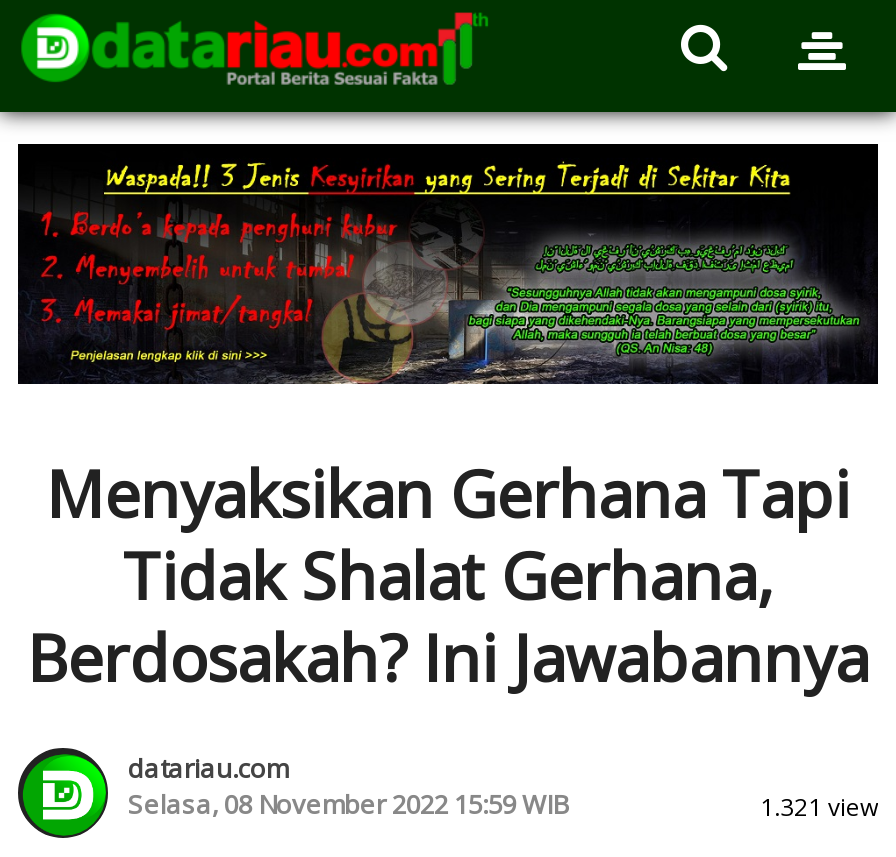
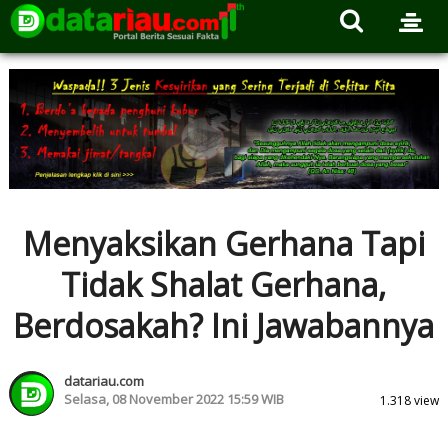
- 1.321 view
+ 1.318 view
